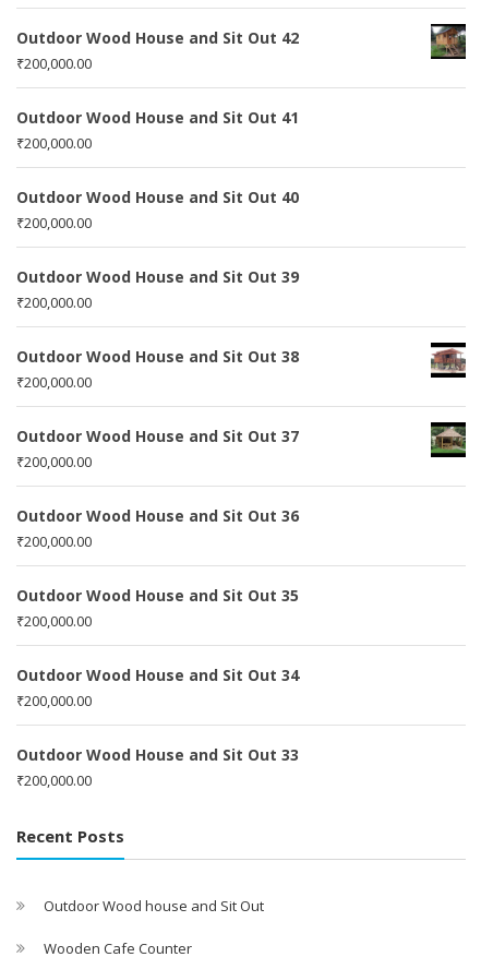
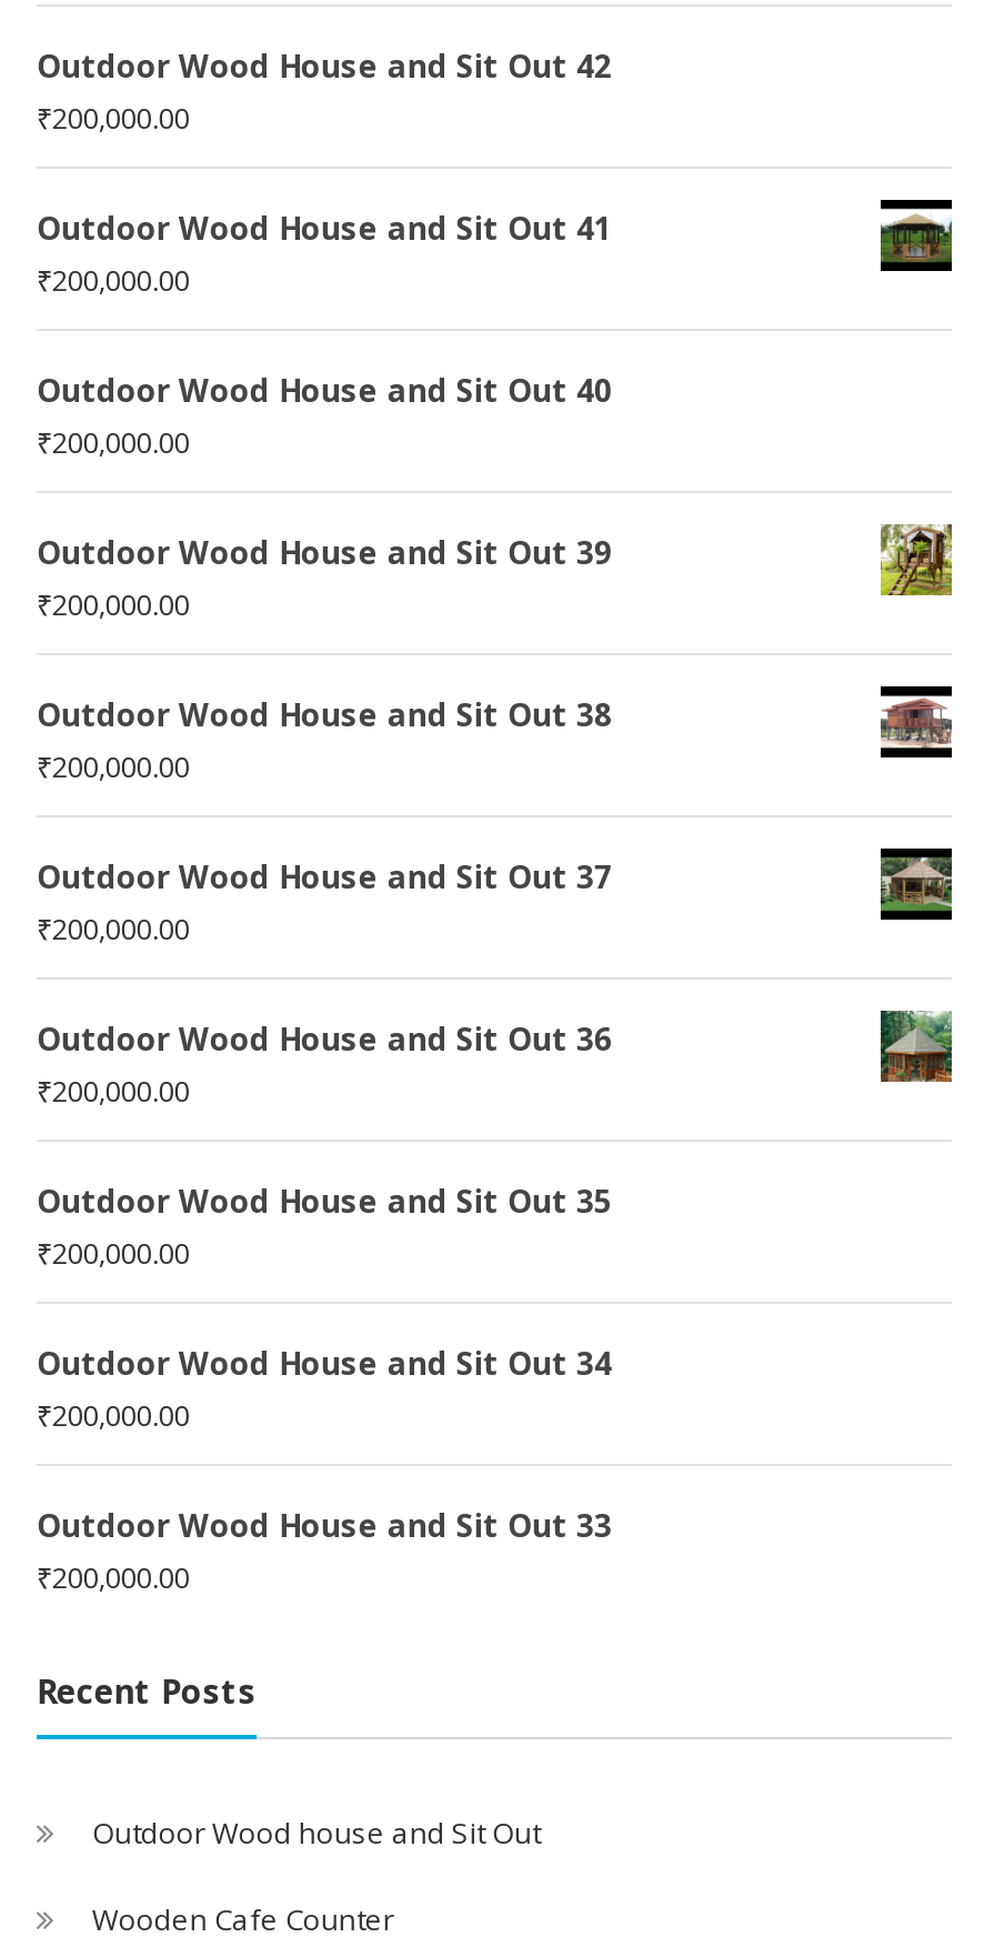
- [image]

+ [image]

+ [image]

+ [image]
